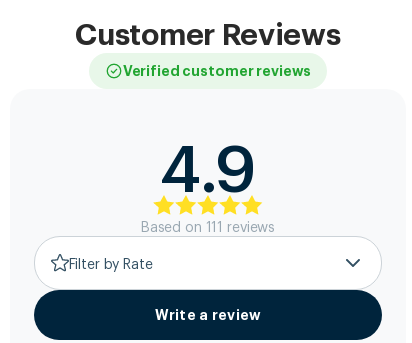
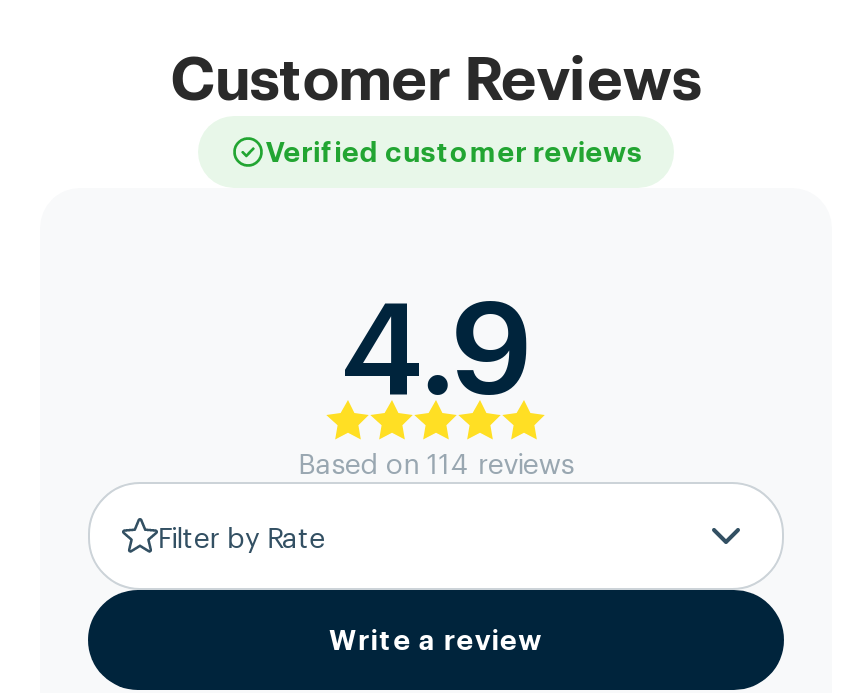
- Based on 111 reviews
+ Based on 114 reviews
